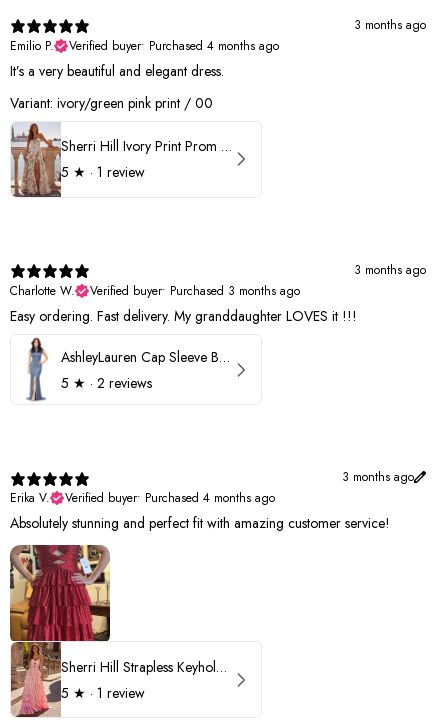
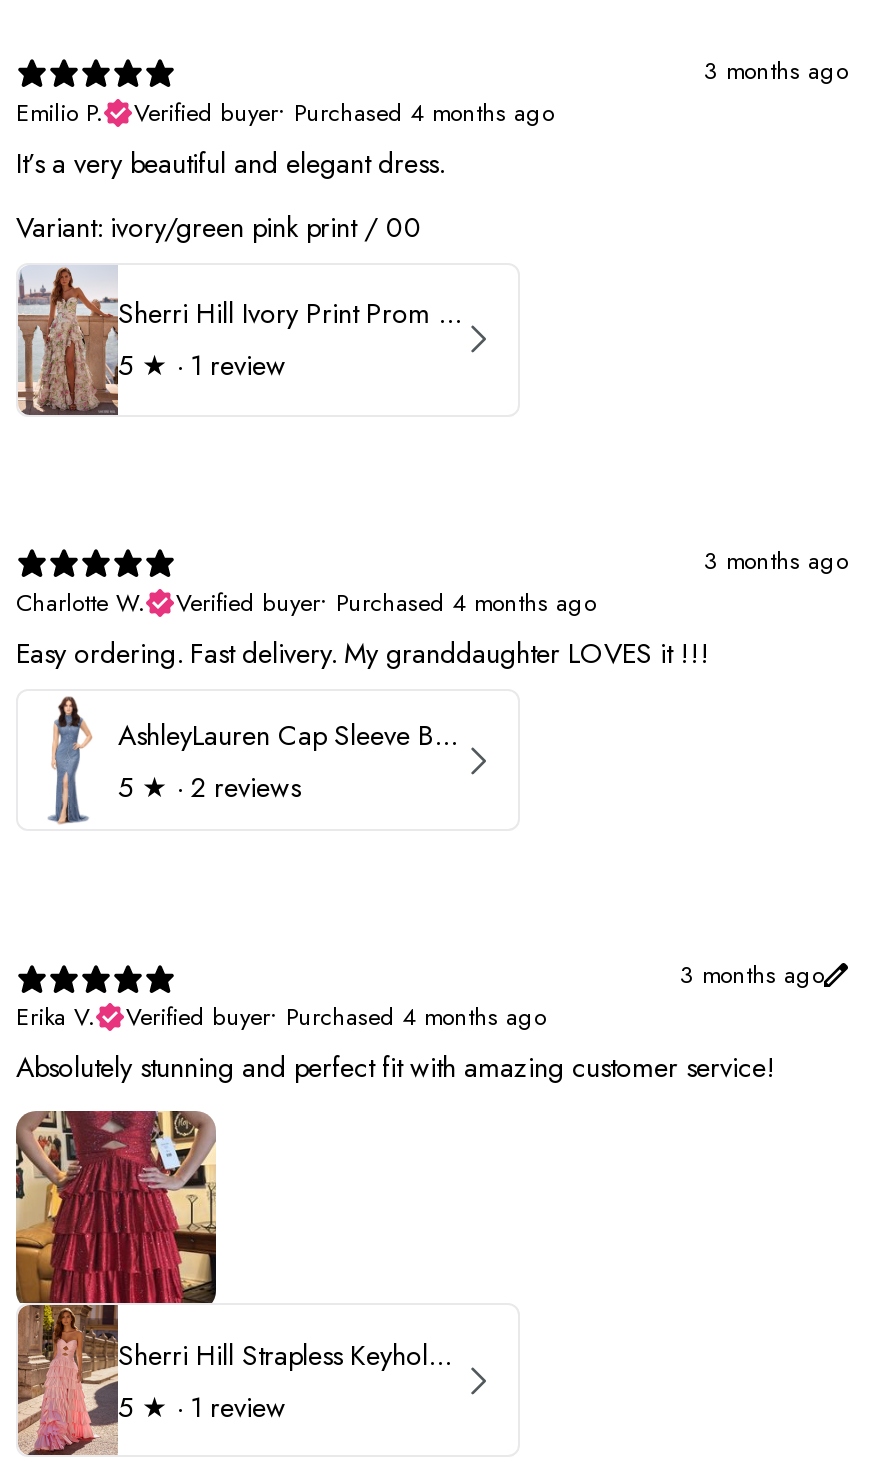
- Verified buyer • Purchased 3 months ago
+ Verified buyer • Purchased 4 months ago
